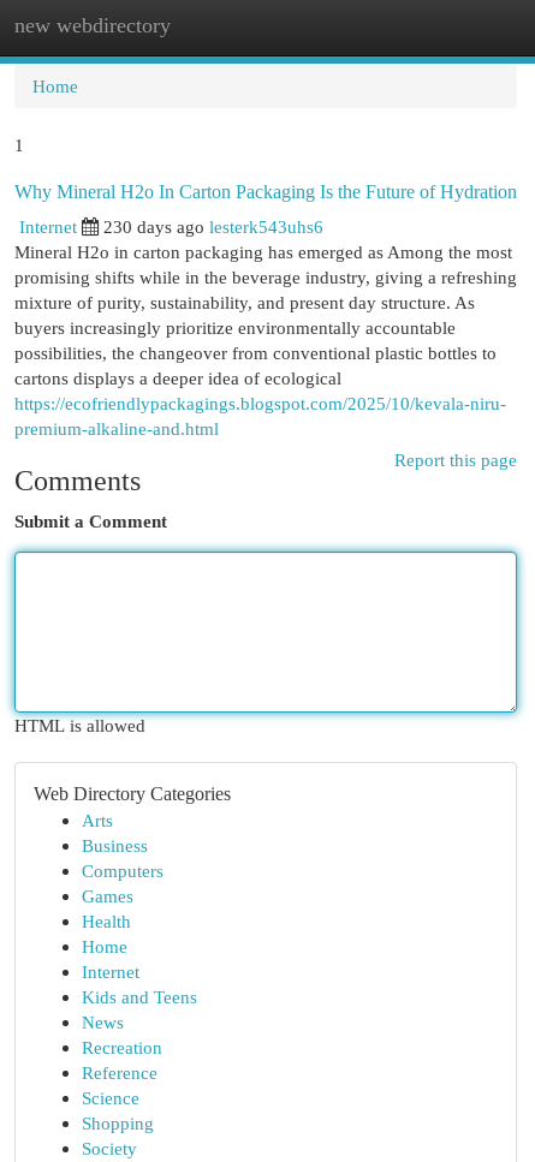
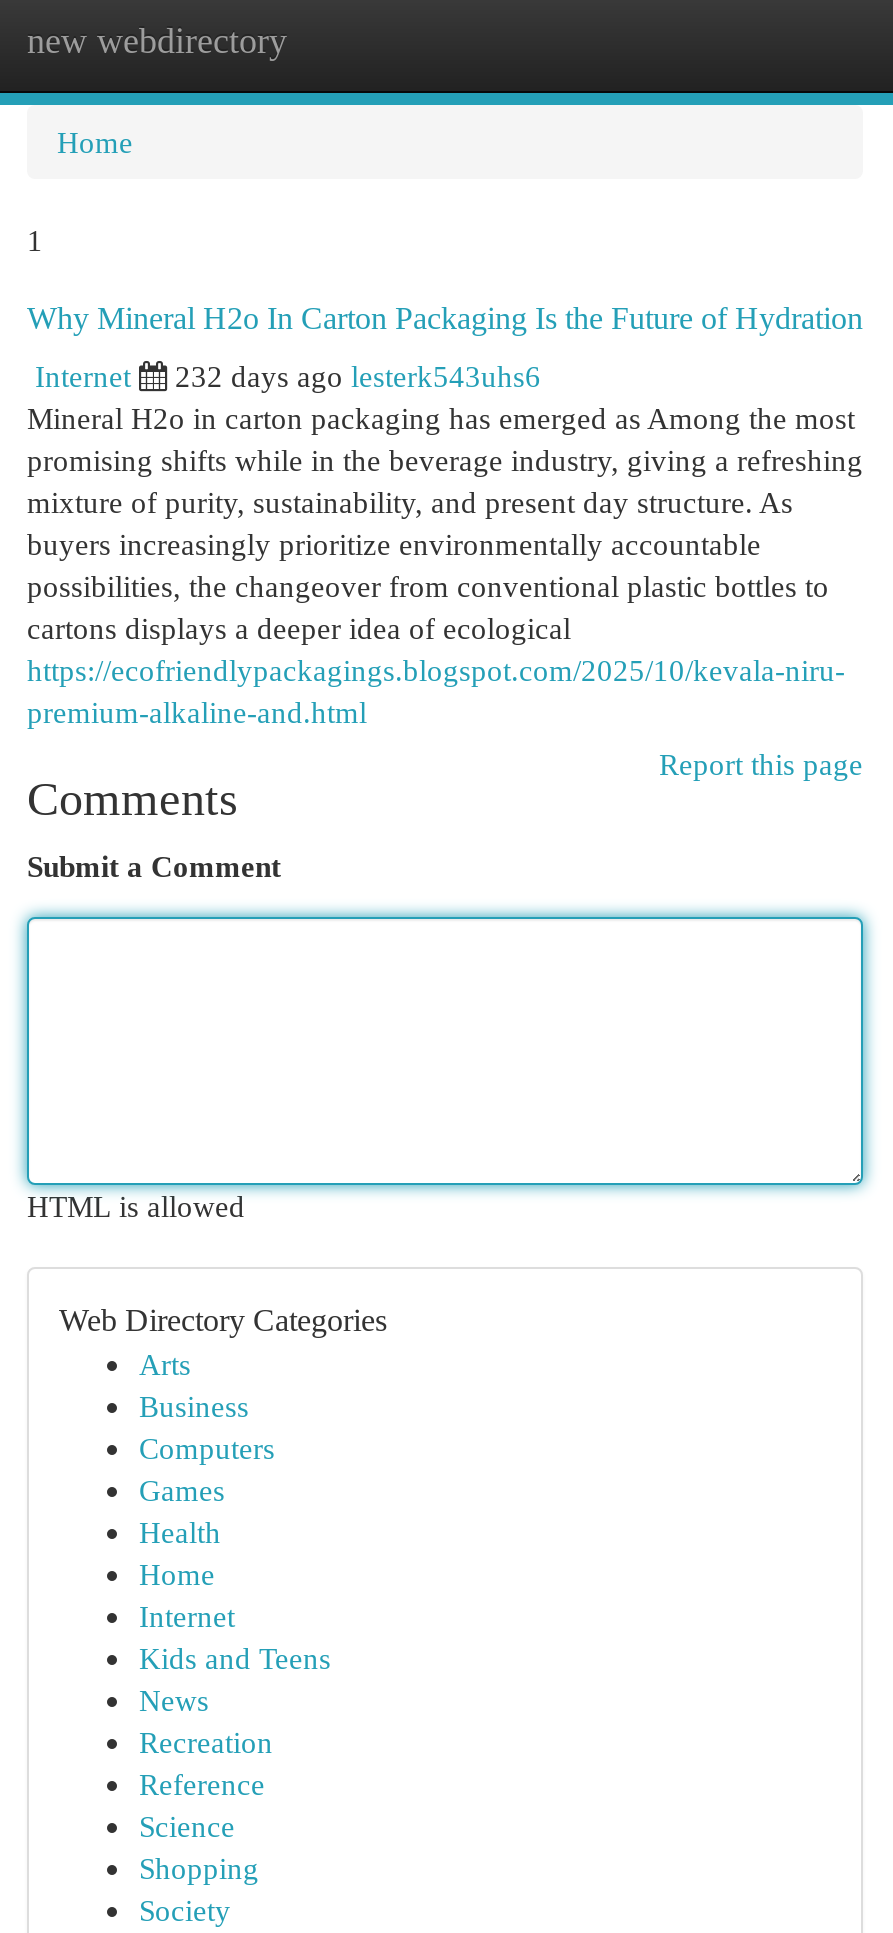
- 230 days ago lesterk543uhs6
+ 232 days ago lesterk543uhs6
